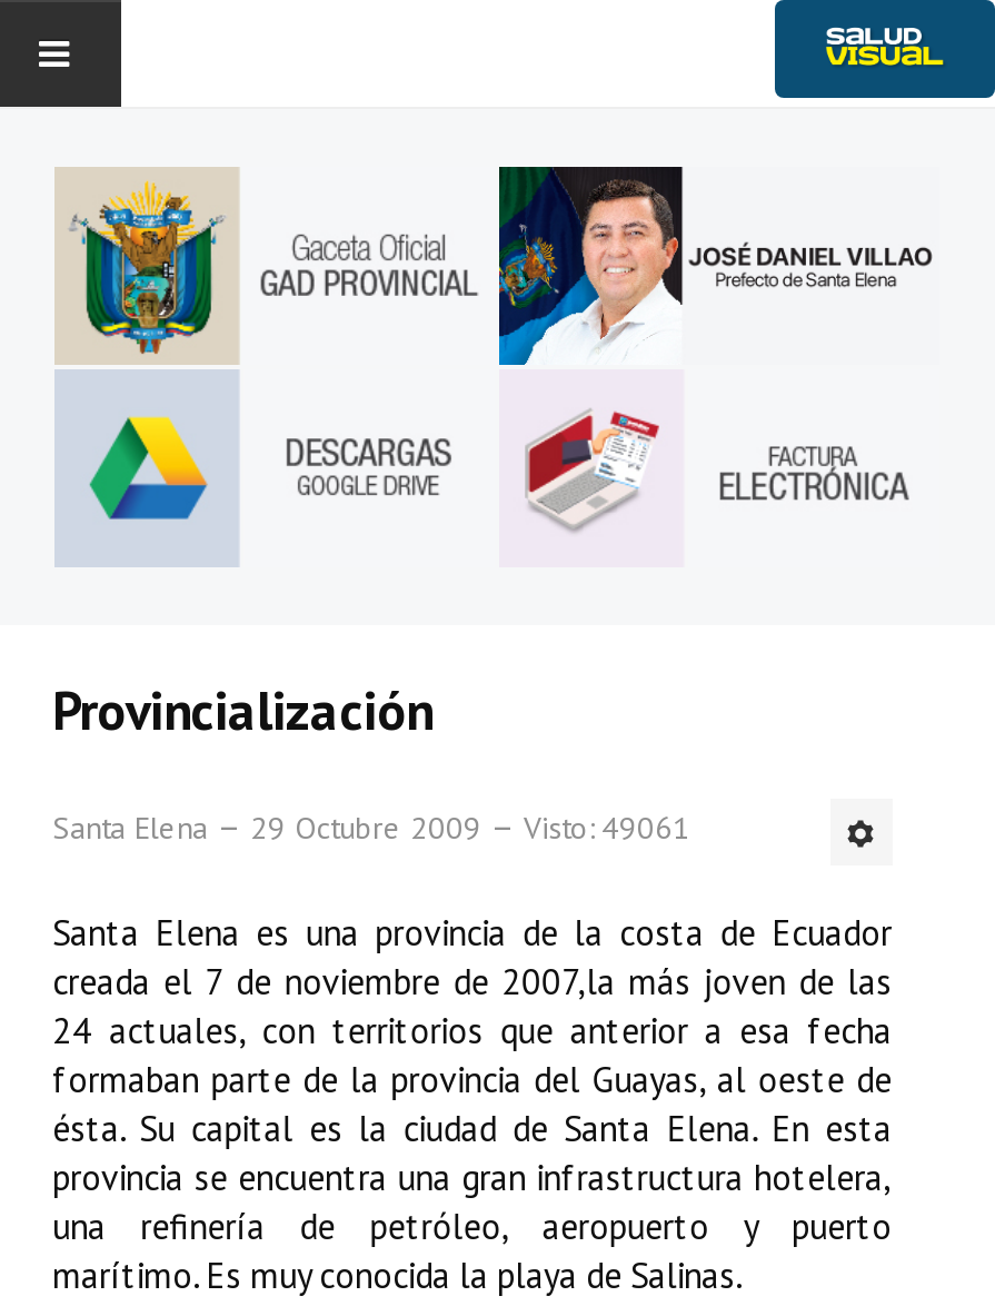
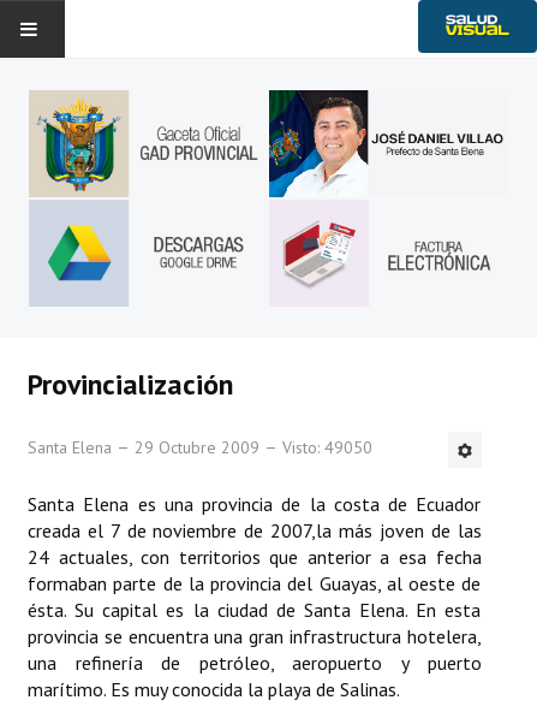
- Santa Elena 29 Octubre 2009 Visto: 49061
+ Santa Elena 29 Octubre 2009 Visto: 49050
